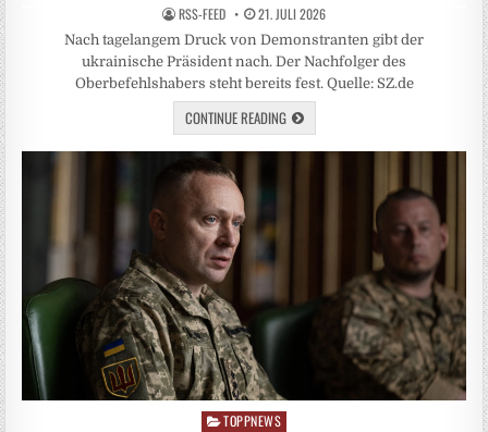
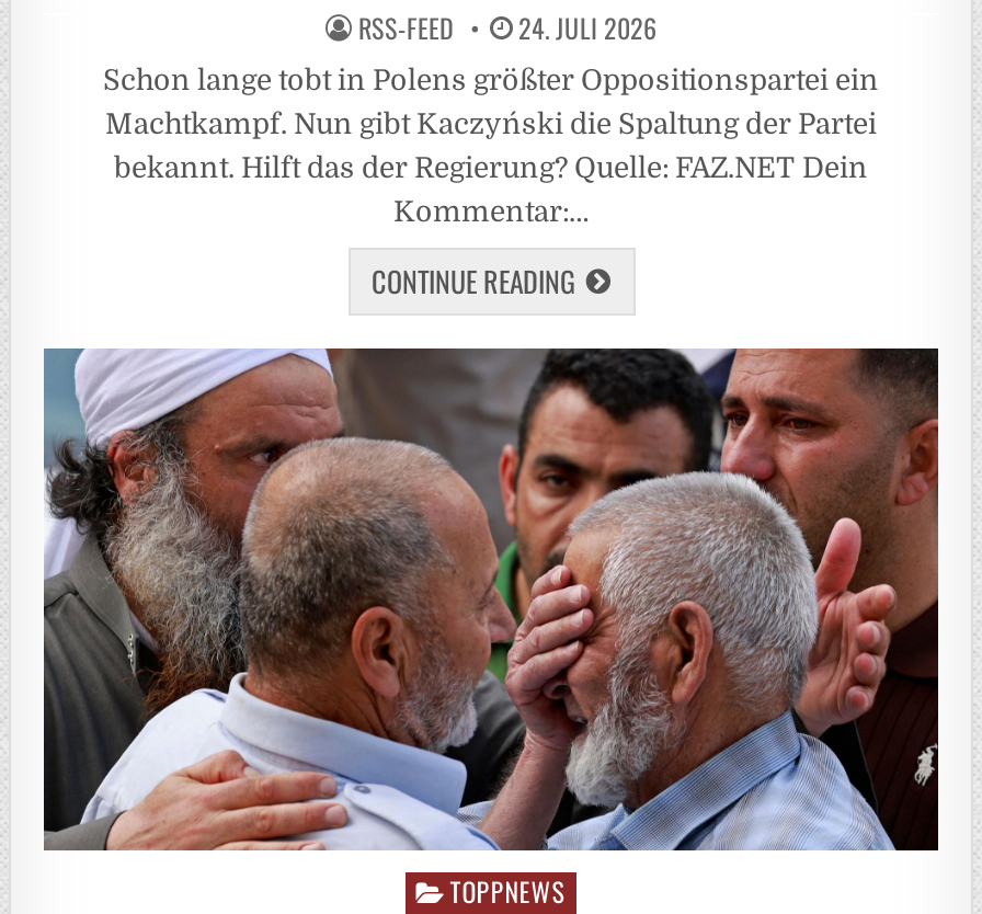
- RSS-FEED 21. JULI 2026
+ RSS-FEED 24. JULI 2026

- Nach tagelangem Druck von Demonstranten gibt der
- ukrainische Präsident nach. Der Nachfolger des
- Oberbefehlshabers steht bereits fest. Quelle: SZ.de
+ Schon lange tobt in Polens größter Oppositionspartei ein
+ Machtkampf. Nun gibt Kaczyński die Spaltung der Partei
+ bekannt. Hilft das der Regierung? Quelle: FAZ.NET Dein
+ Kommentar:…

- [image]
+ [image]
